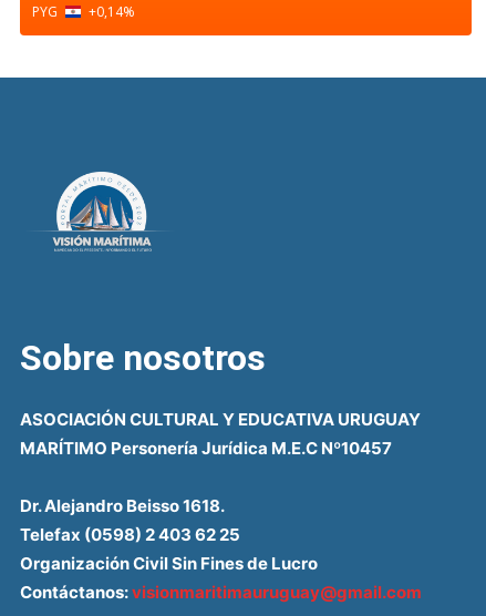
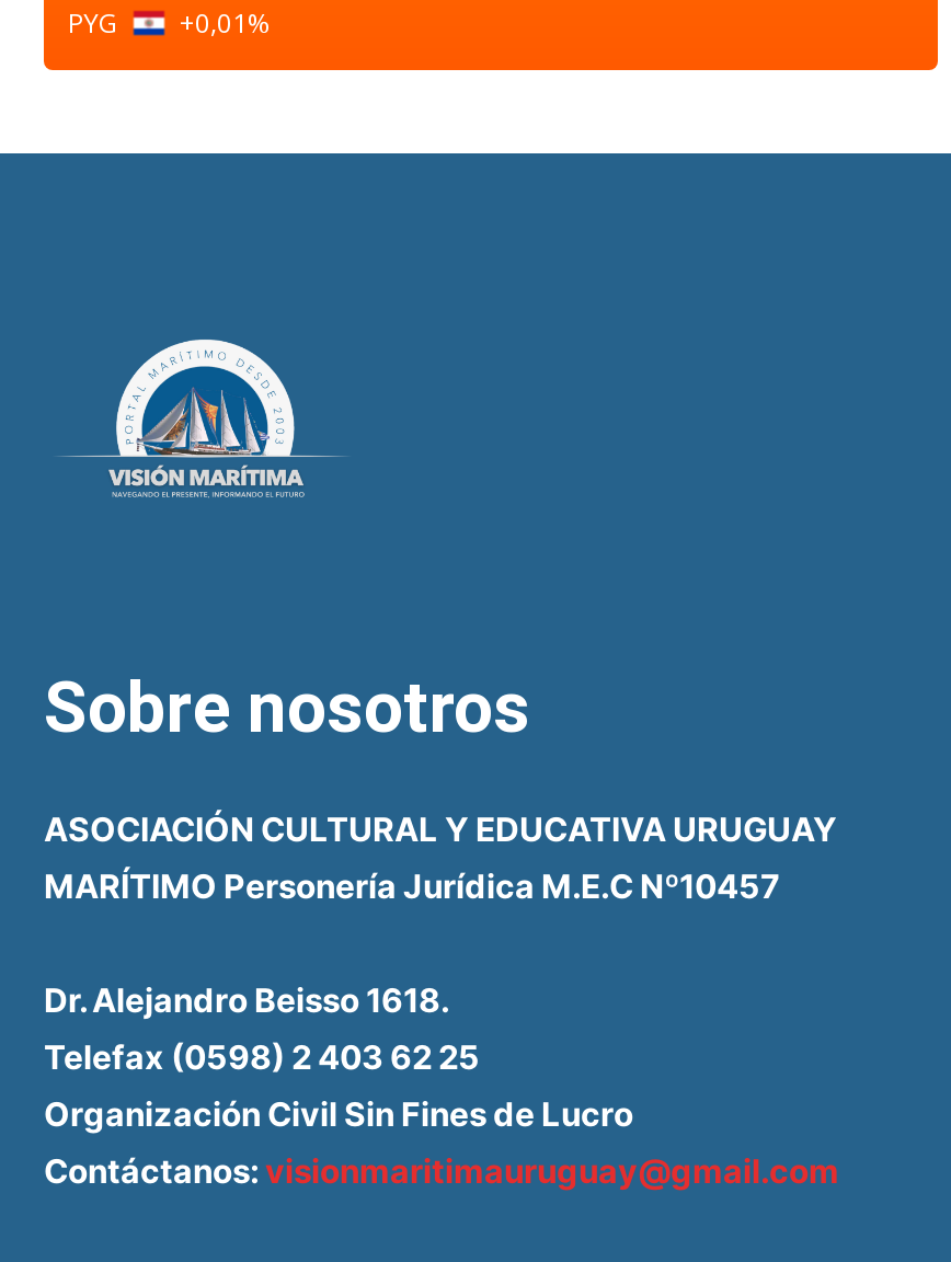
- PYG +0,14%
+ PYG +0,01%
